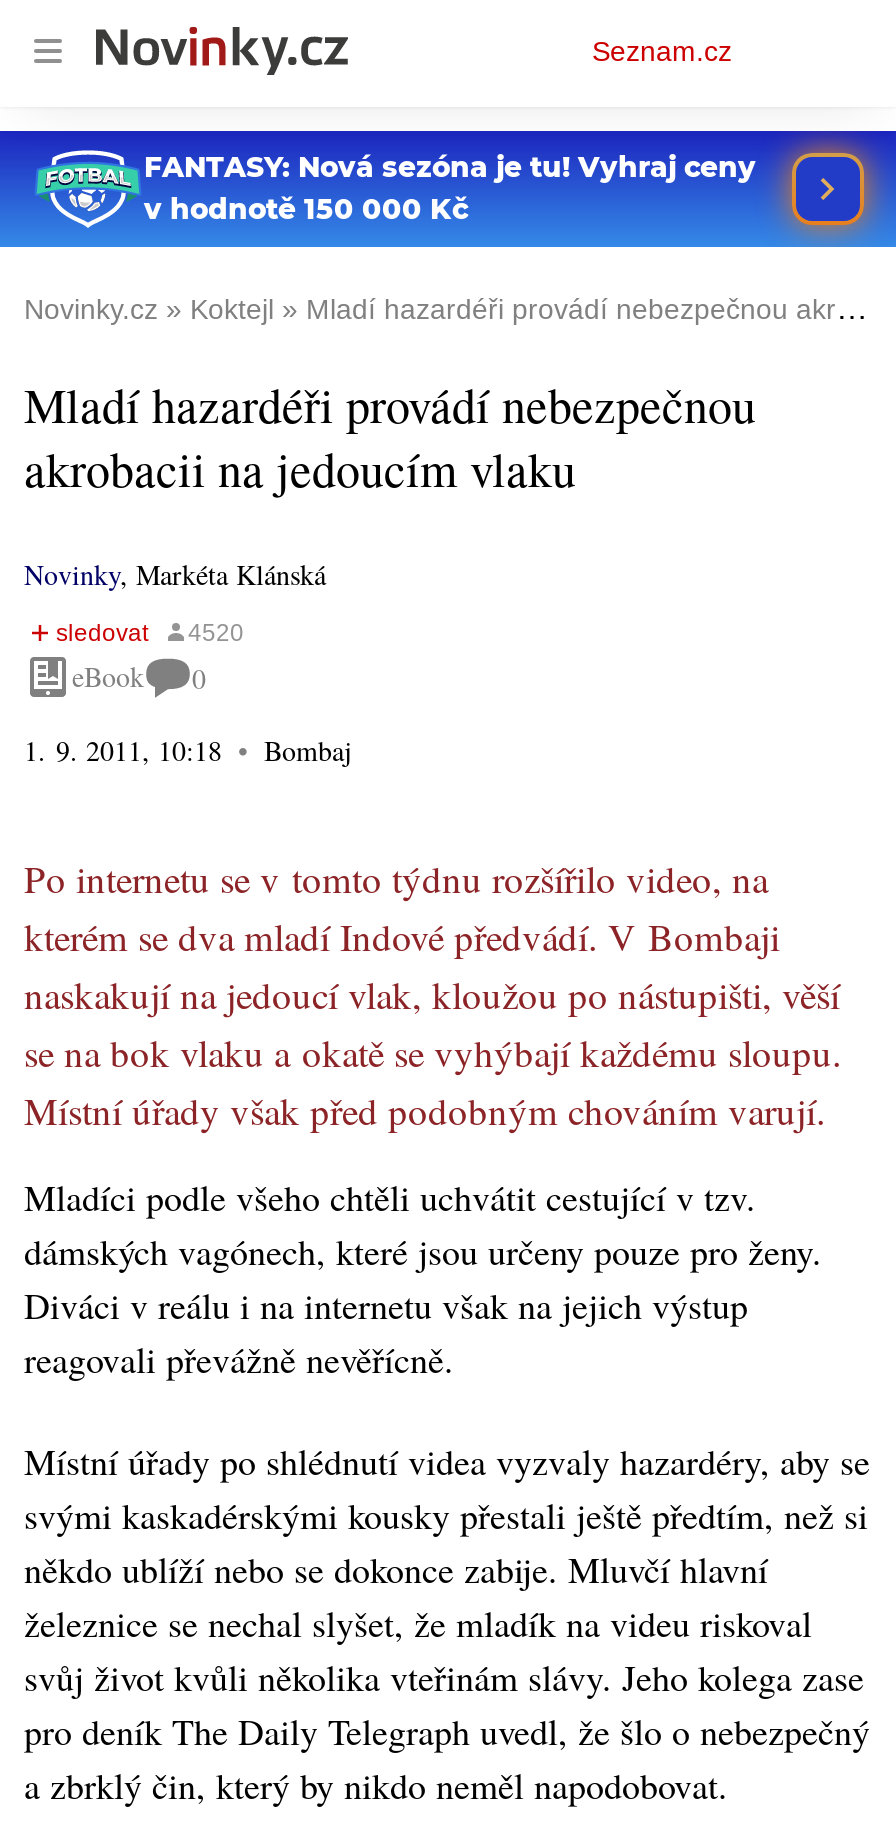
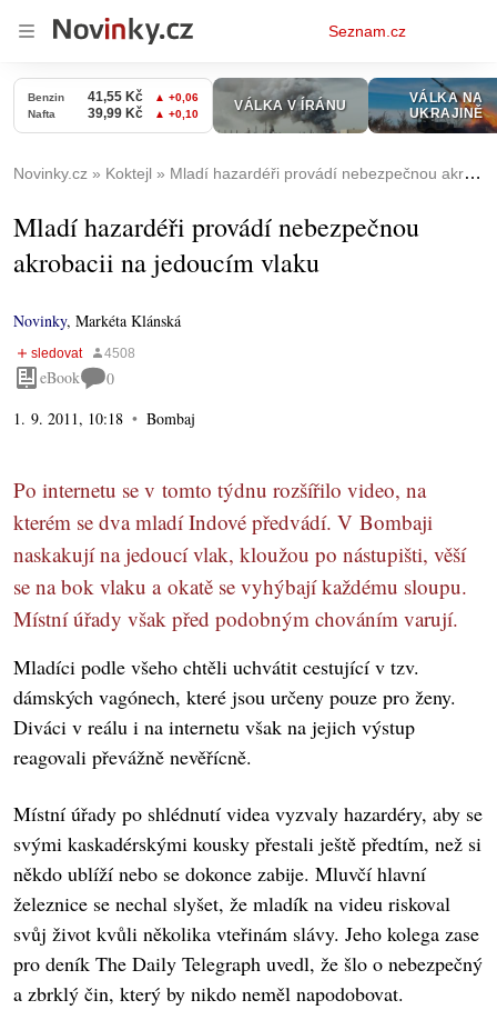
- [image]
+ [image]
